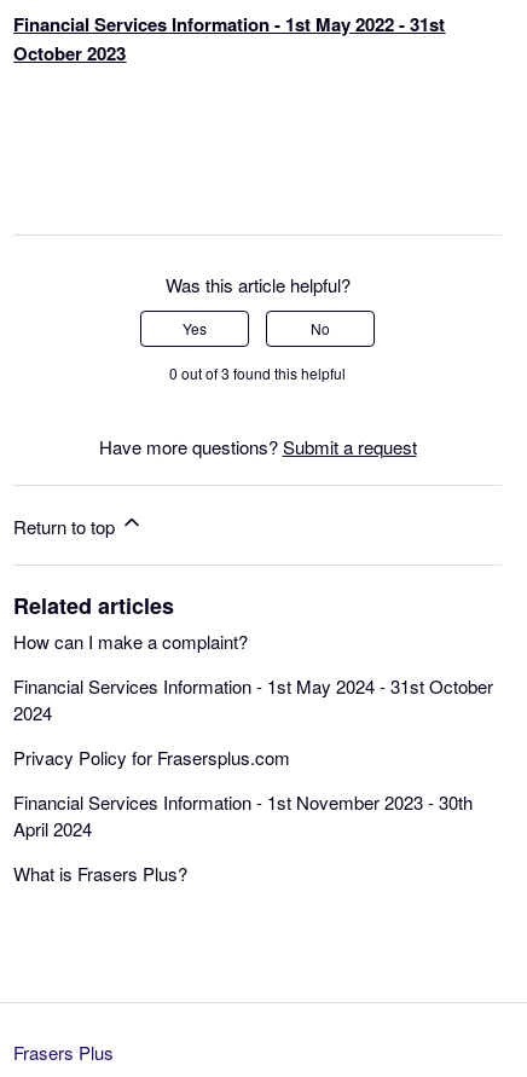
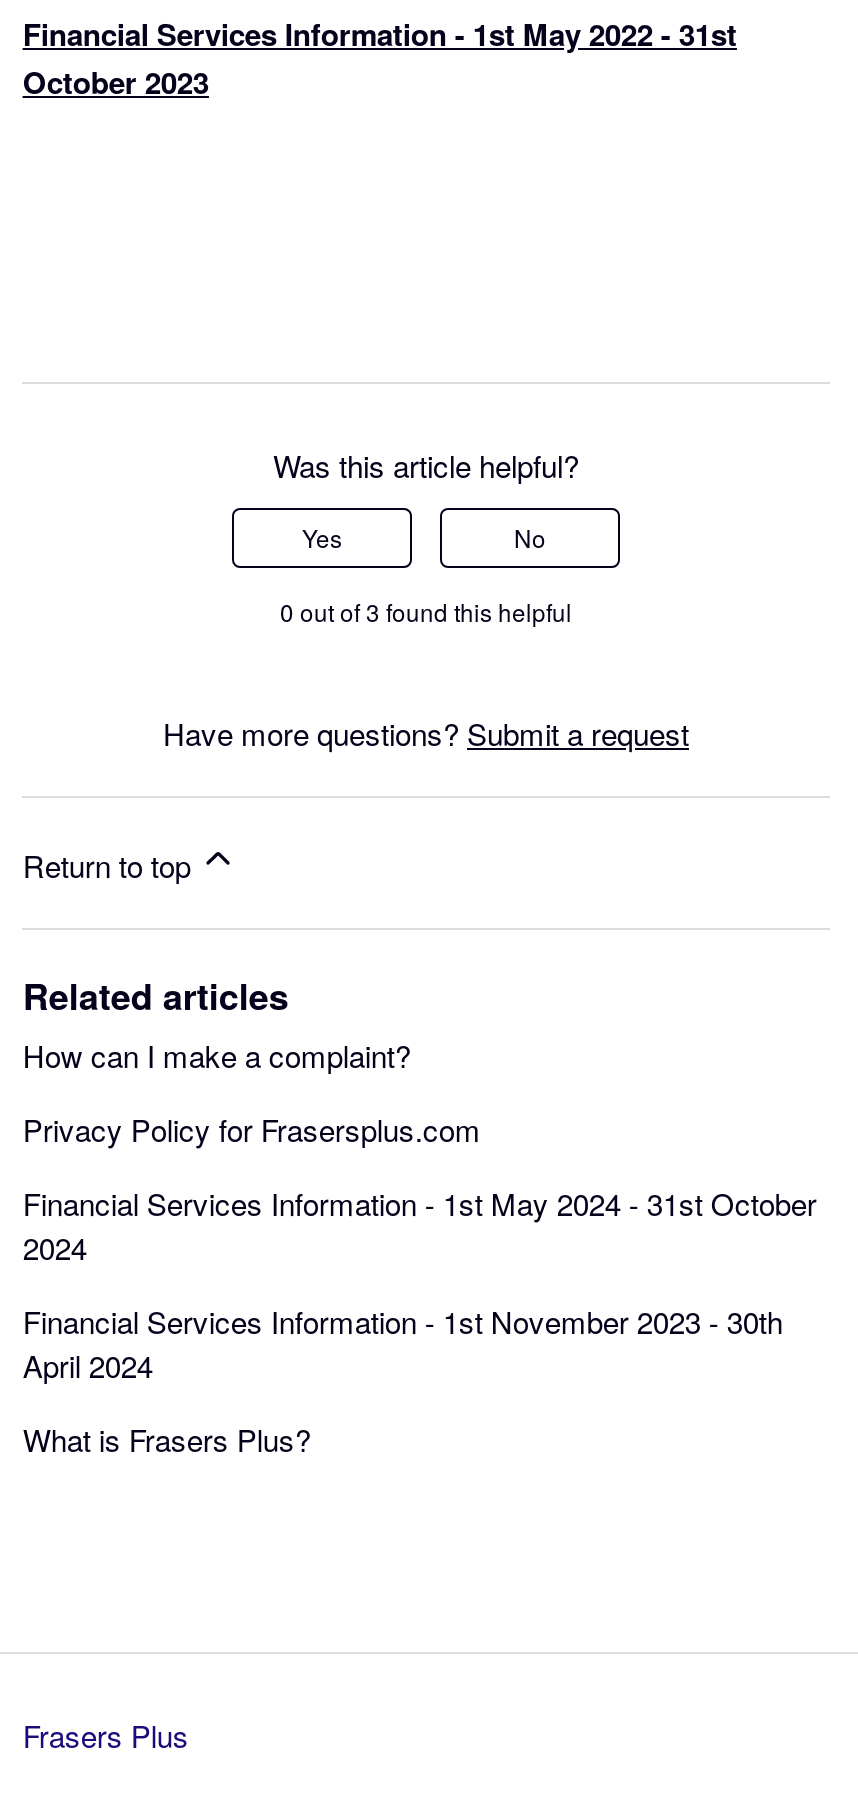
moved down: Financial Services Information - 1st May 2024 - 31st October | 2024

moved up: Privacy Policy for Frasersplus.com
